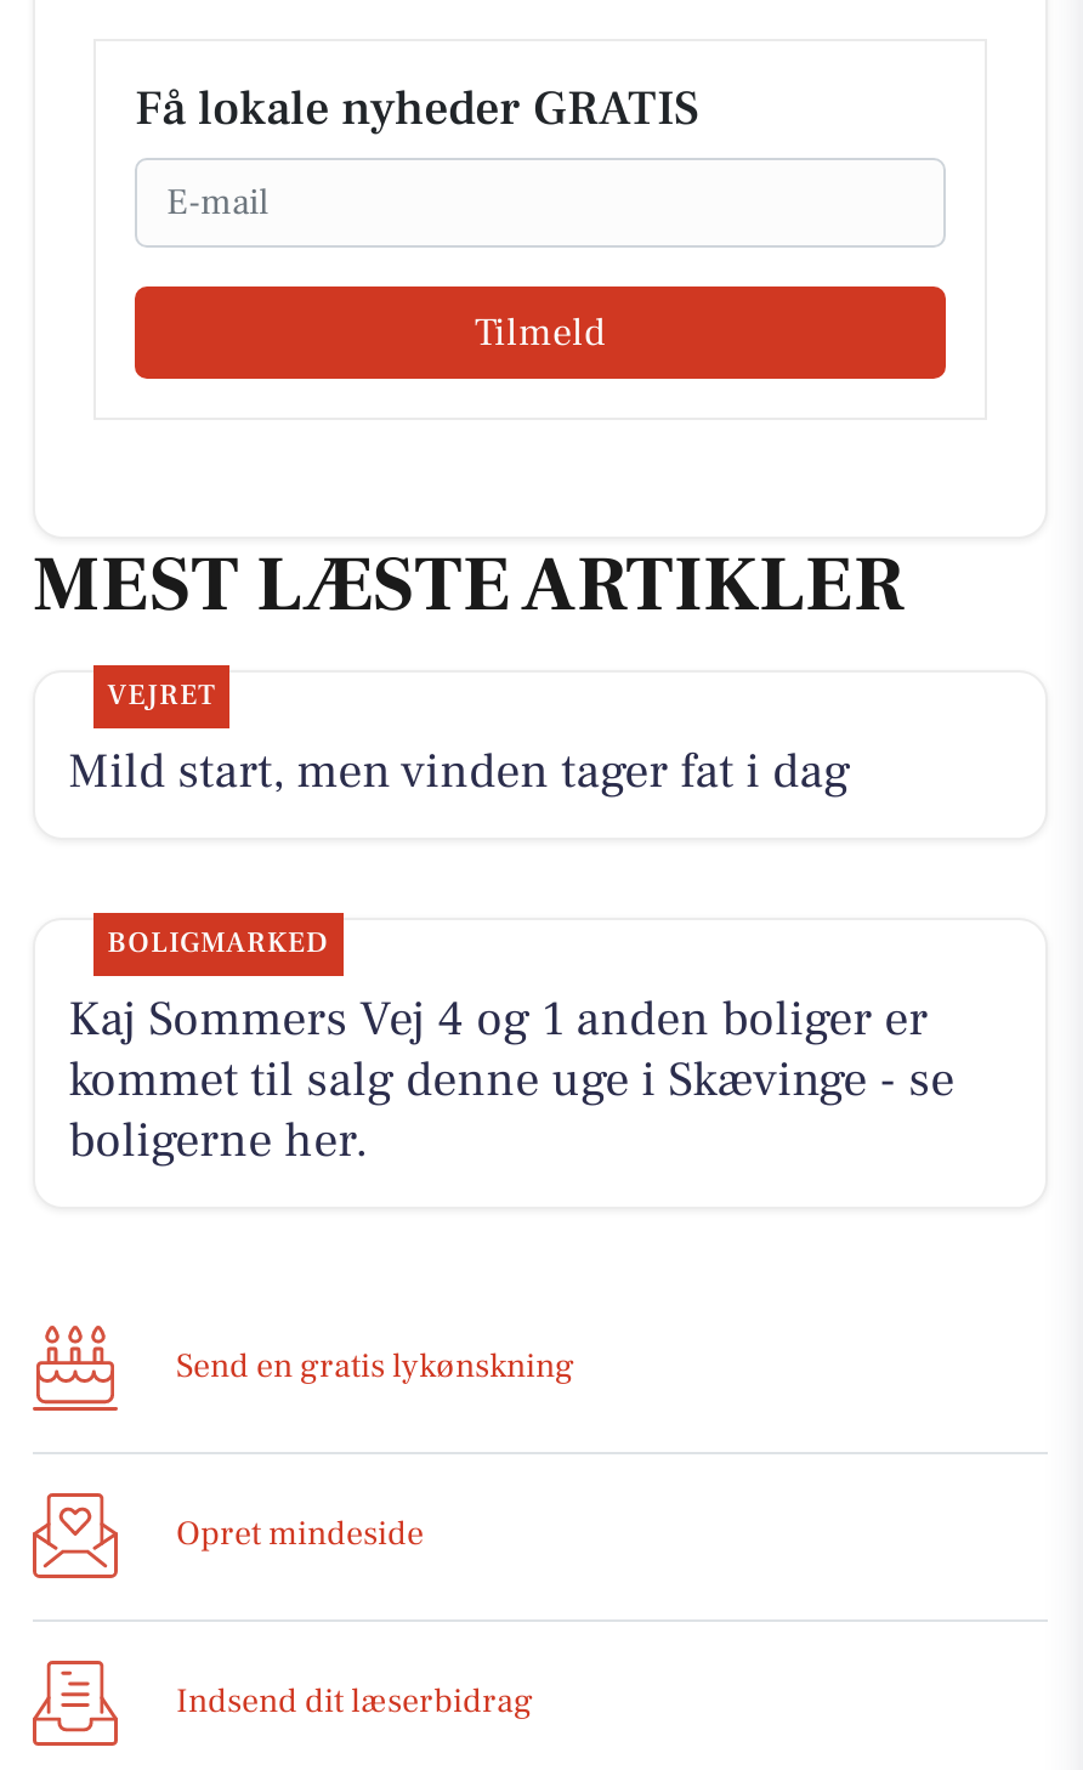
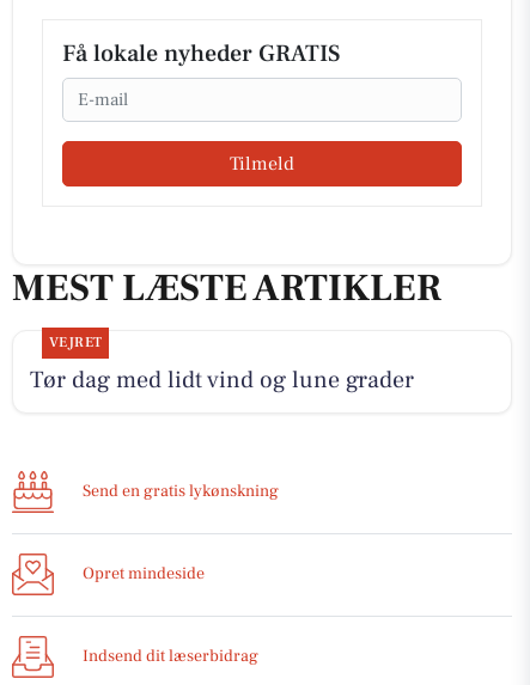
- Mild start, men vinden tager fat i dag
- BOLIGMARKED
- Kaj Sommers Vej 4 og 1 anden boliger er
- kommet til salg denne uge i Skævinge - se
- boligerne her.
+ Tør dag med lidt vind og lune grader
